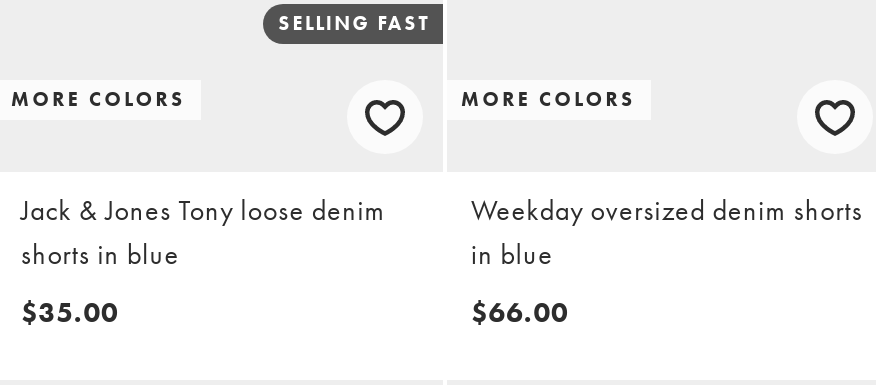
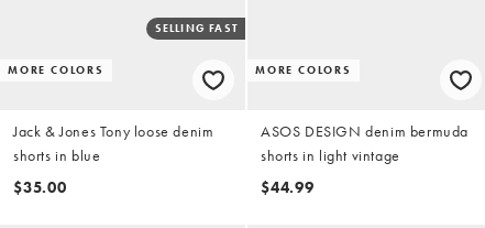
- Weekday oversized denim shorts
- in blue
+ ASOS DESIGN denim bermuda
+ shorts in light vintage

- $66.00
+ $44.99
